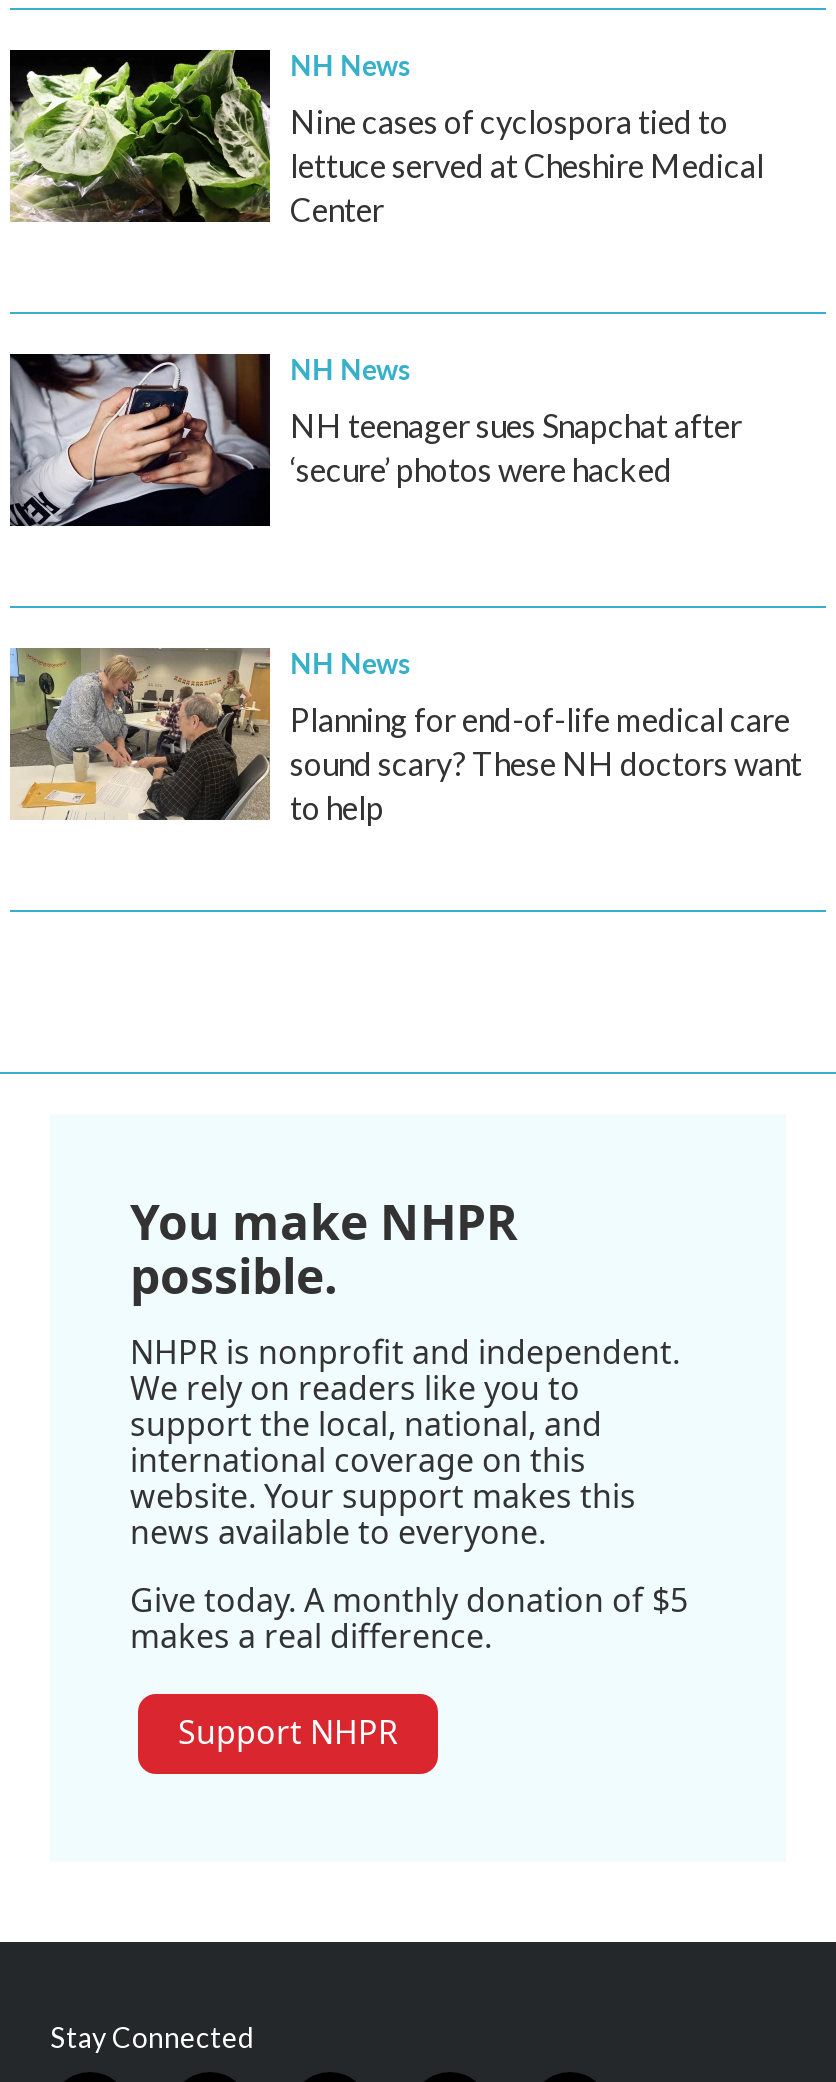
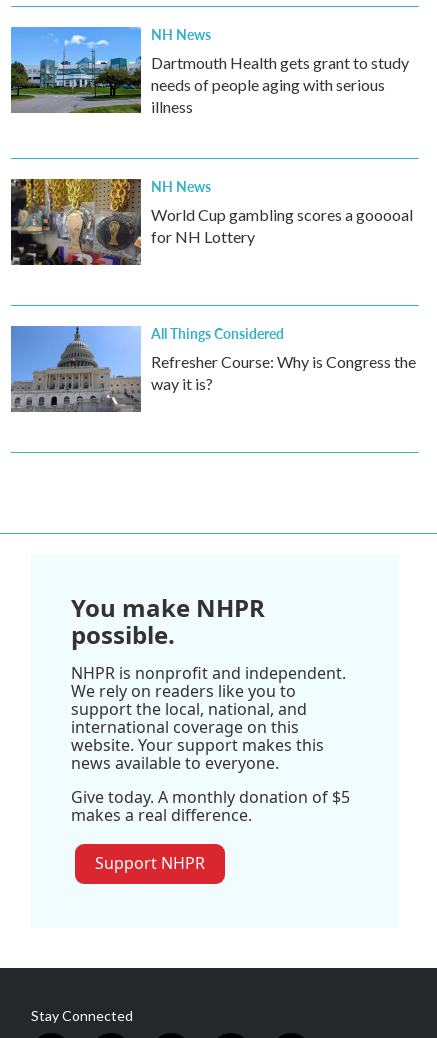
- [image]
- Nine cases of cyclospora tied to
- lettuce served at Cheshire Medical
- Center
+ [image]
+ Dartmouth Health gets grant to study
+ needs of people aging with serious
+ illness

- [image]
- NH teenager sues Snapchat after
- ‘secure’ photos were hacked
+ [image]
+ World Cup gambling scores a gooooal
+ for NH Lottery

- [image]
- NH News
- Planning for end-of-life medical care
- sound scary? These NH doctors want
- to help
+ [image]
+ All Things Considered
+ Refresher Course: Why is Congress the
+ way it is?
